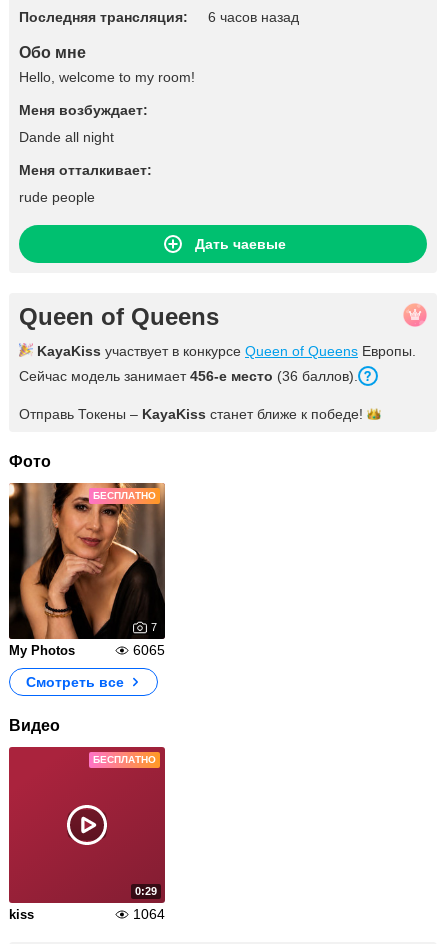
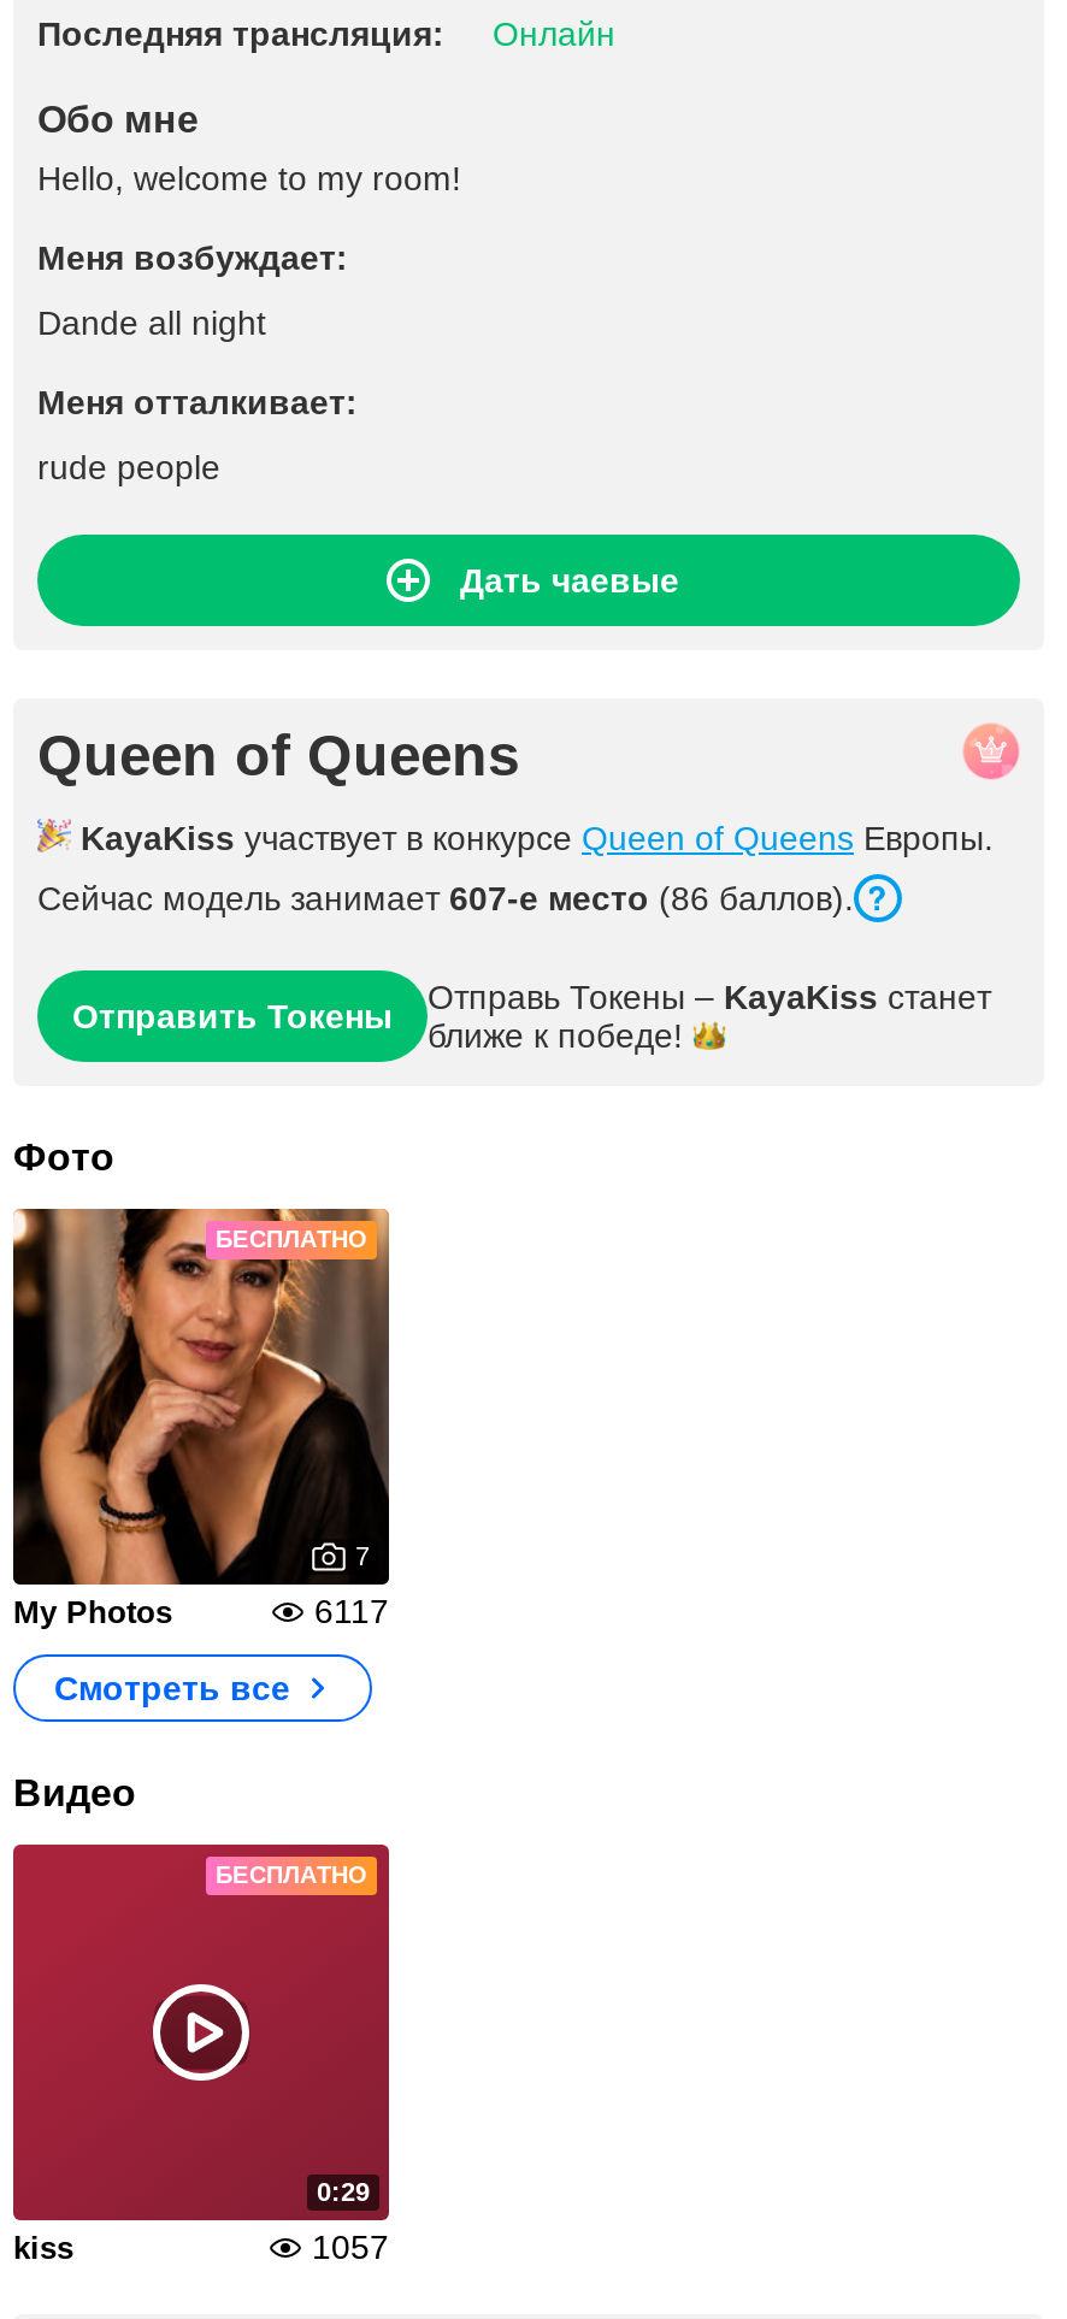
- 6 часов назад
+ Онлайн

- Сейчас модель занимает 456-е место (36 баллов).
+ Сейчас модель занимает 607-е место (86 баллов).

- Отправь Токены – KayaKiss станет ближе к победе!
+ Отправить Токены
+ Отправь Токены – KayaKiss станет
+ ближе к победе!

- 6065
+ 6117

- 1064
+ 1057
